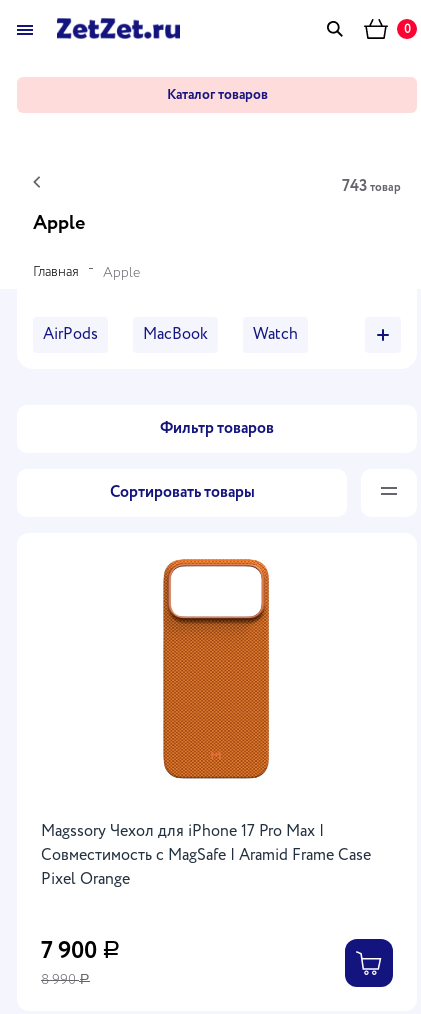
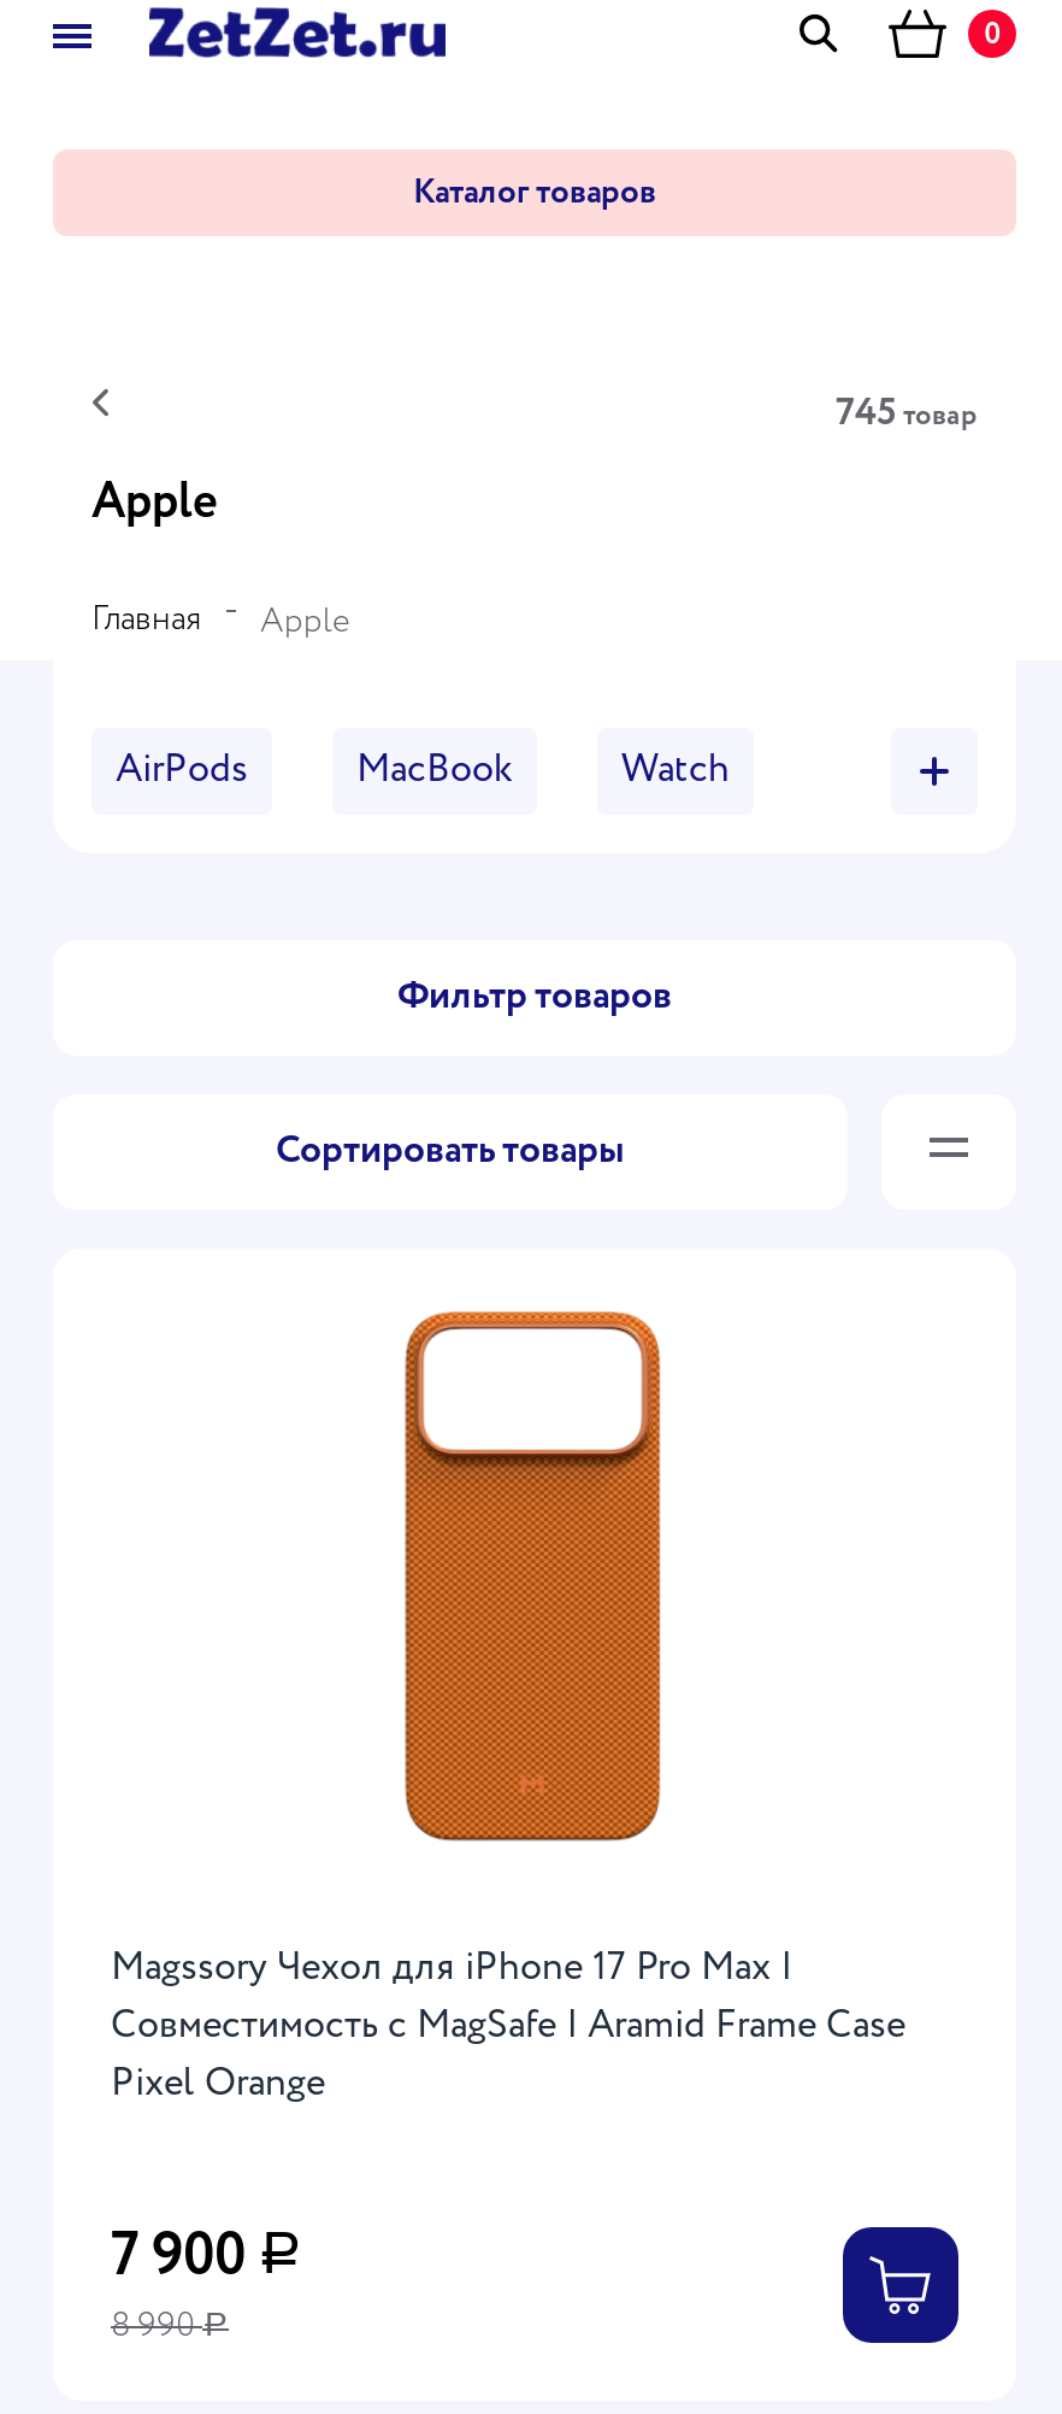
- 743 товар
+ 745 товар
